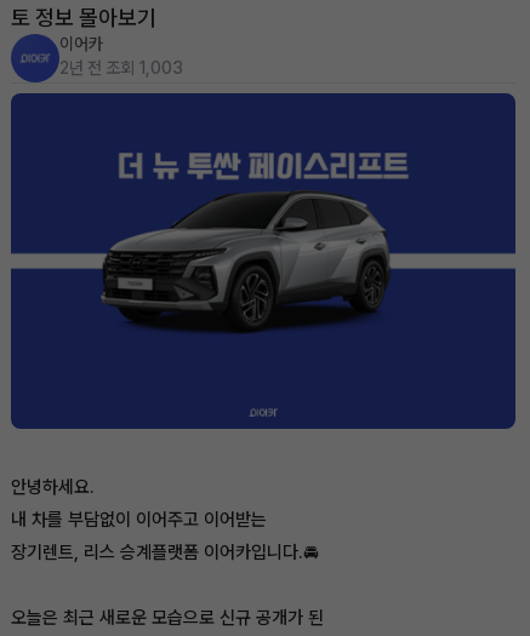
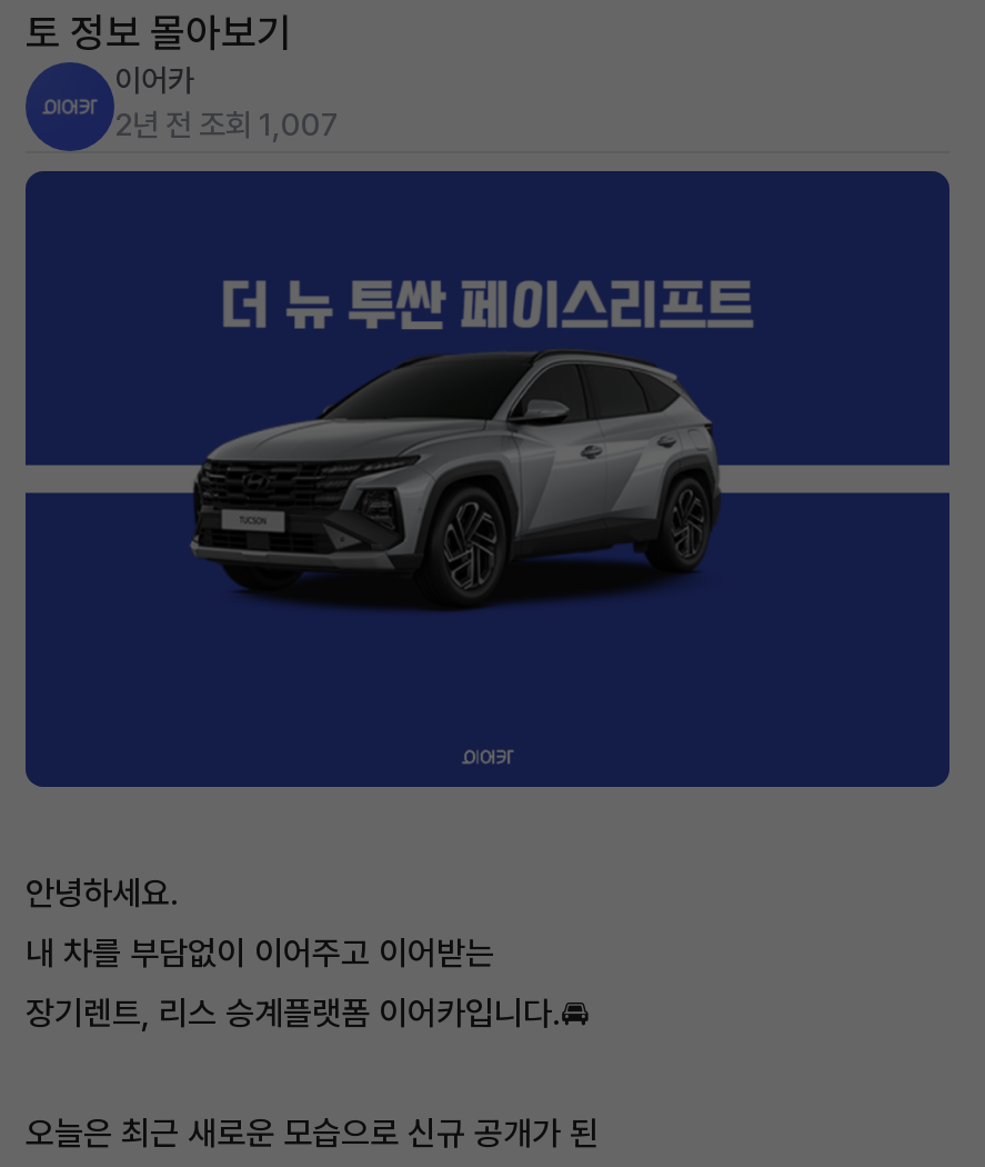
- 2년 전 조회 1,003
+ 2년 전 조회 1,007
